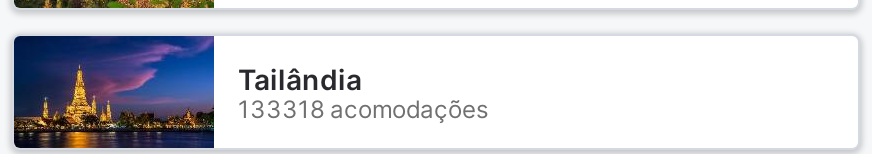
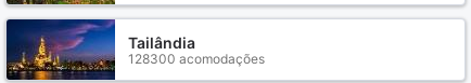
- 133318 acomodações
+ 128300 acomodações
